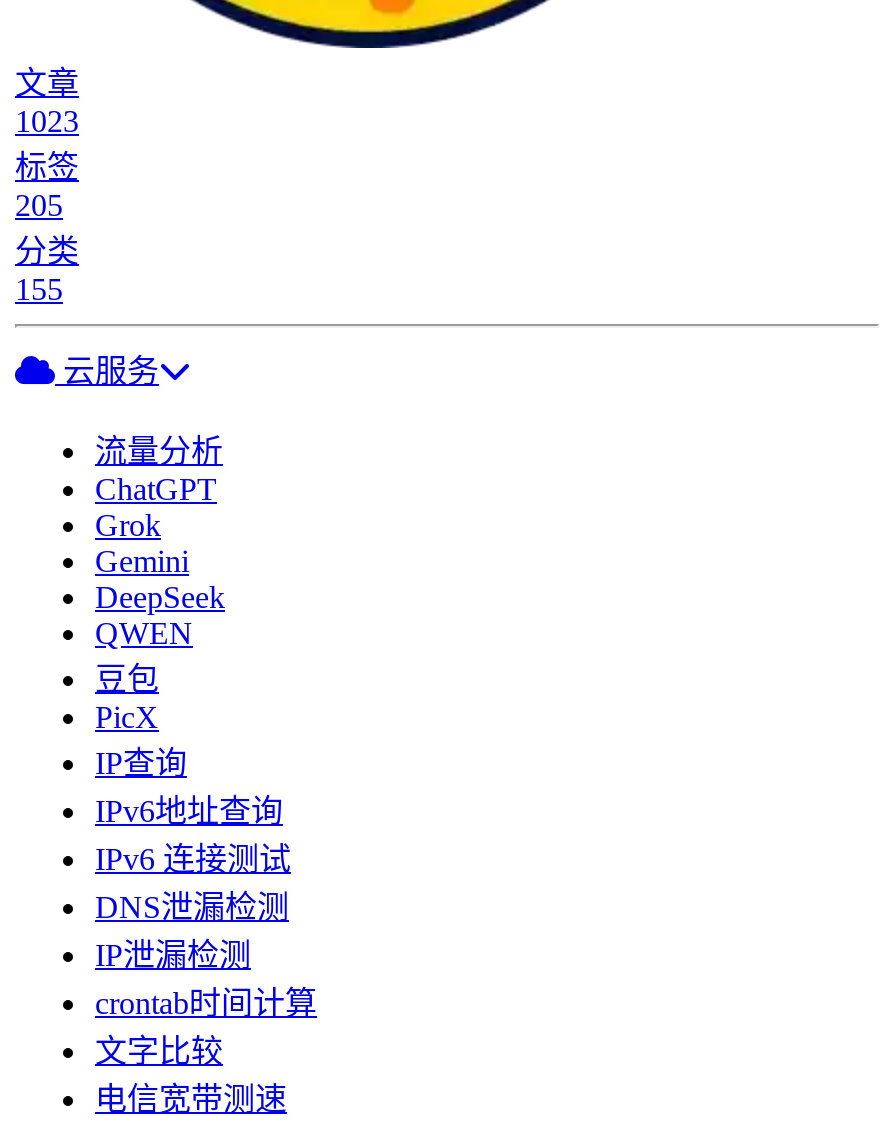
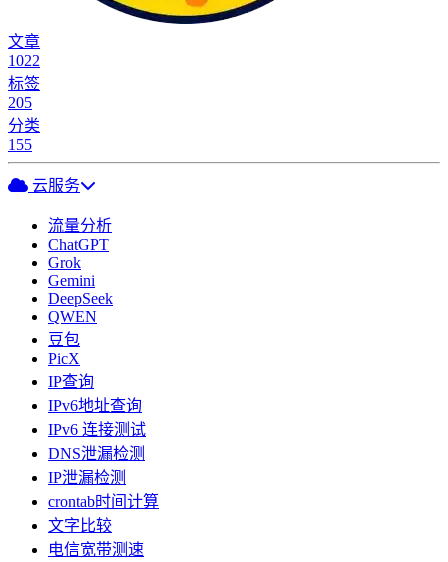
- 1023
+ 1022
